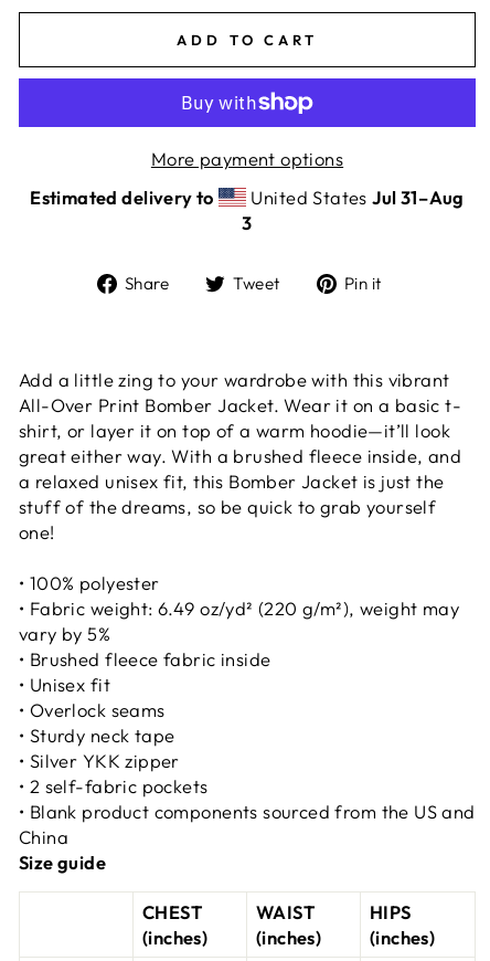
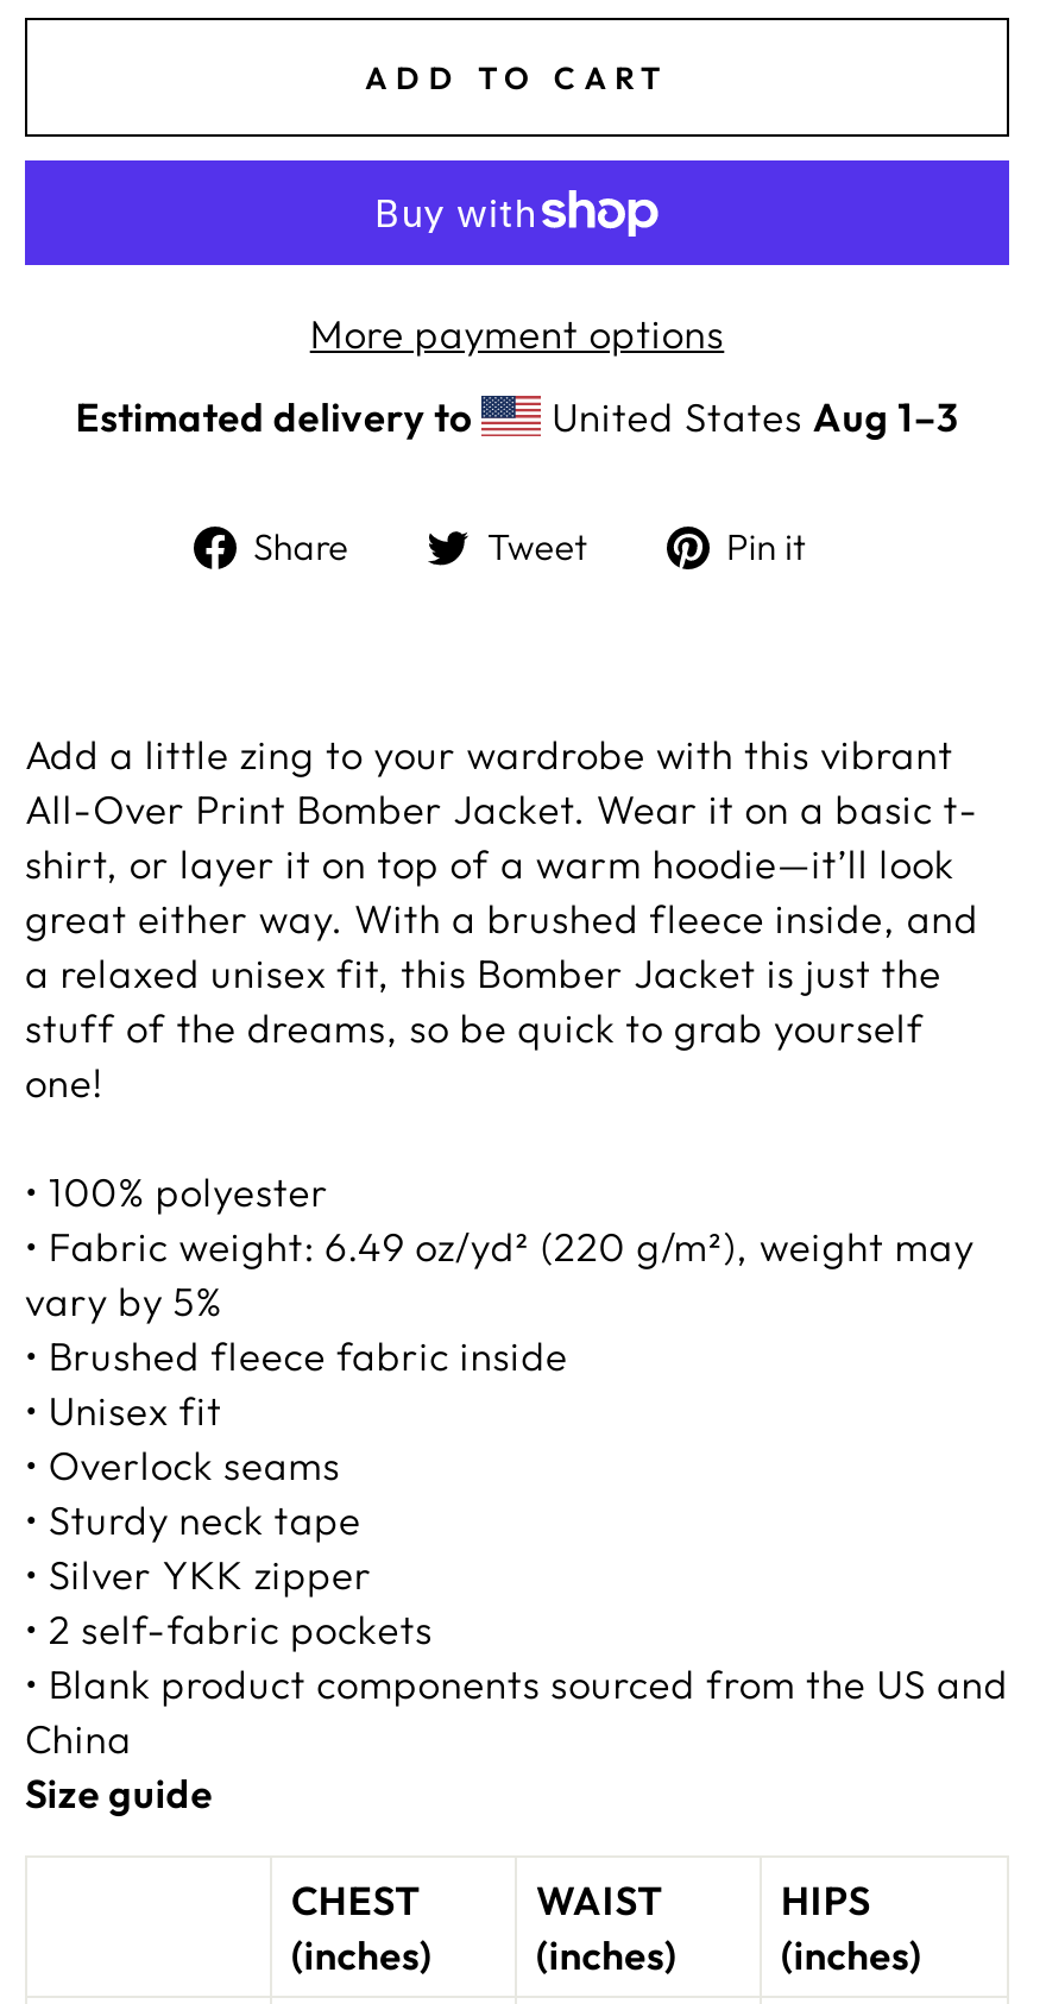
- United States Jul 31–Aug
- 3
+ United States Aug 1–3
